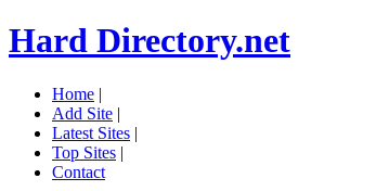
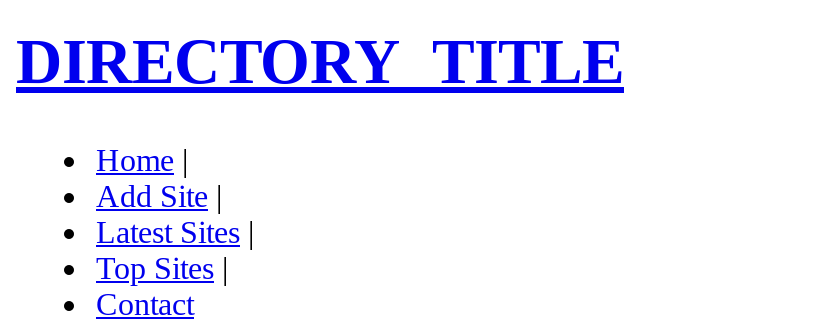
- Hard Directory.net
+ DIRECTORY_TITLE
